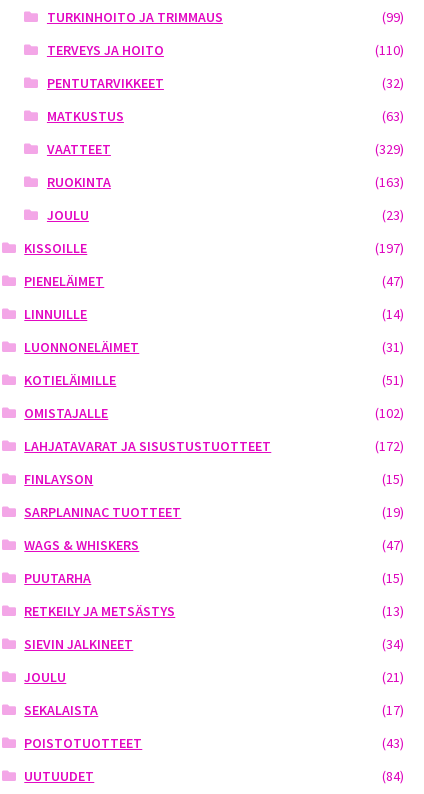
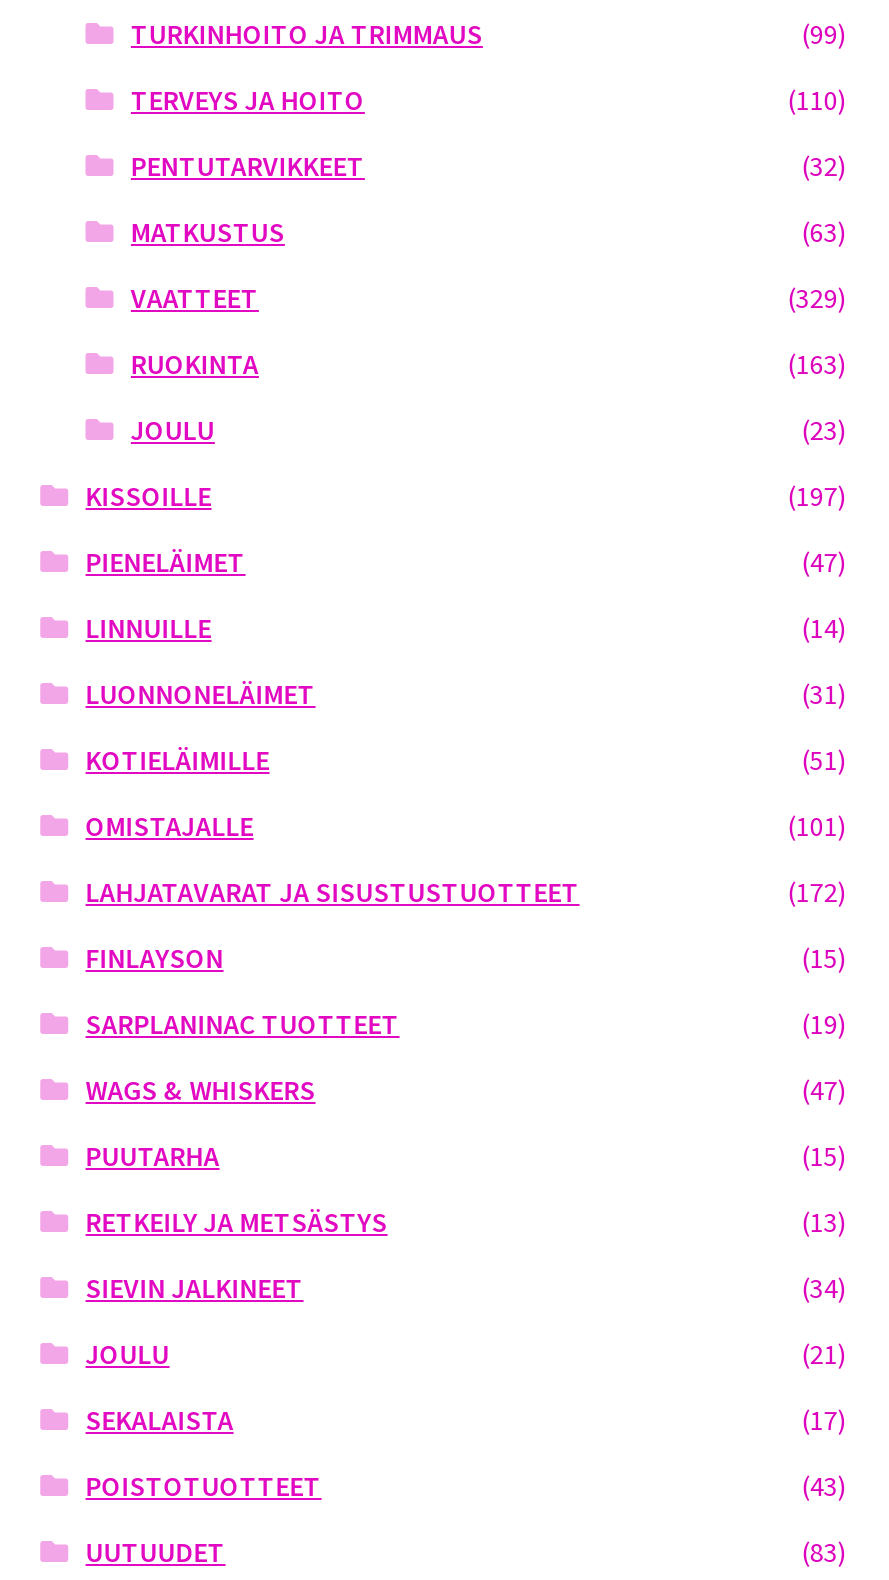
- (102)
+ (101)

- (84)
+ (83)
